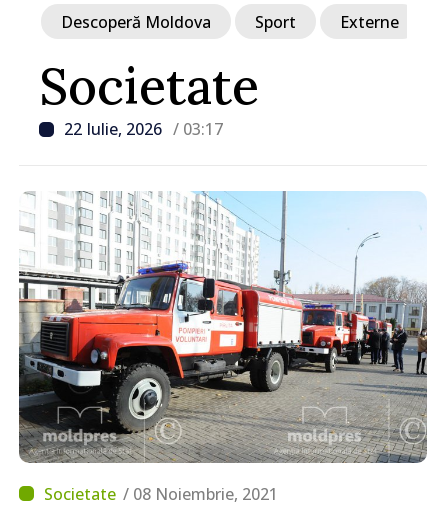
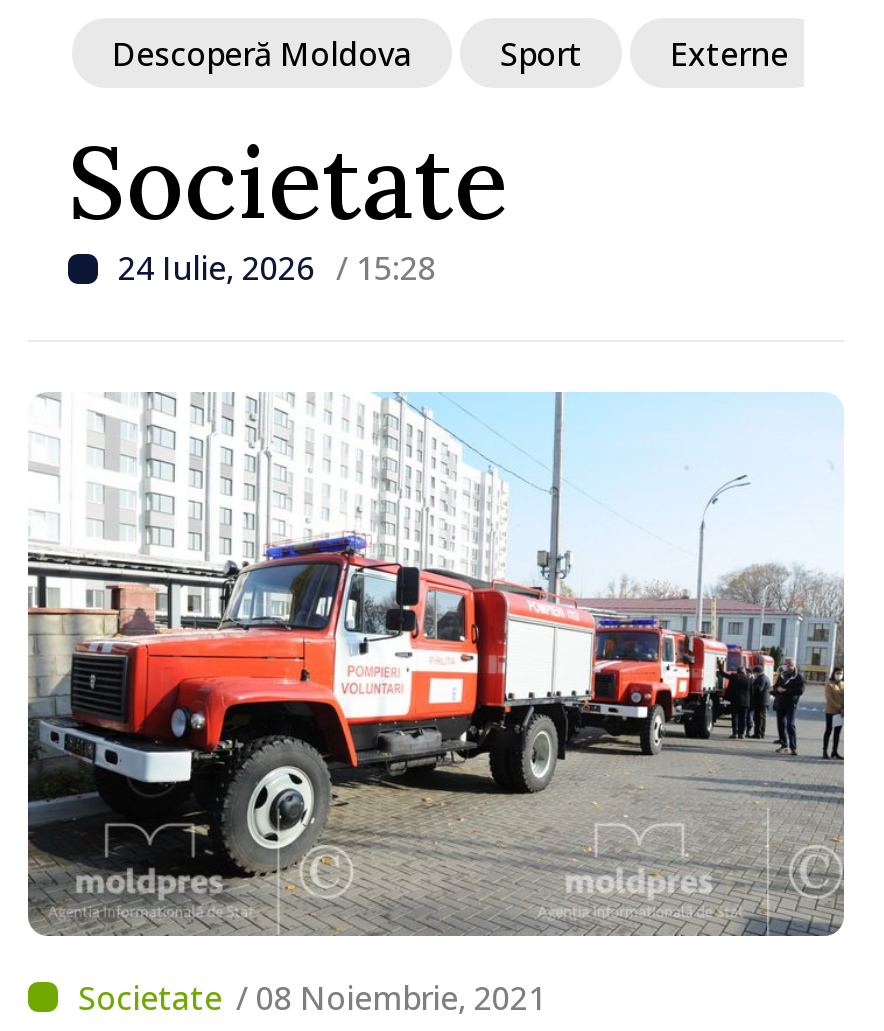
- 22 Iulie, 2026 / 03:17
+ 24 Iulie, 2026 / 15:28
